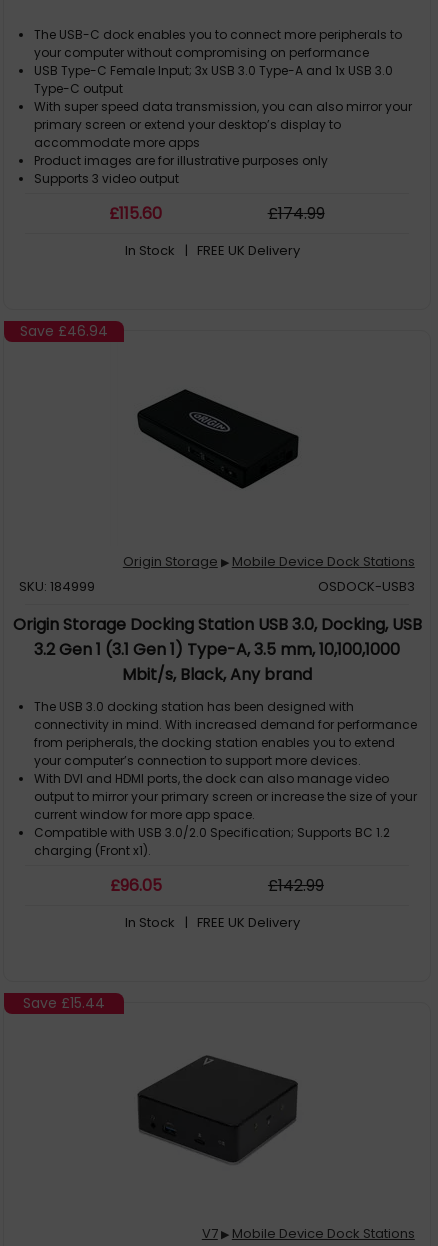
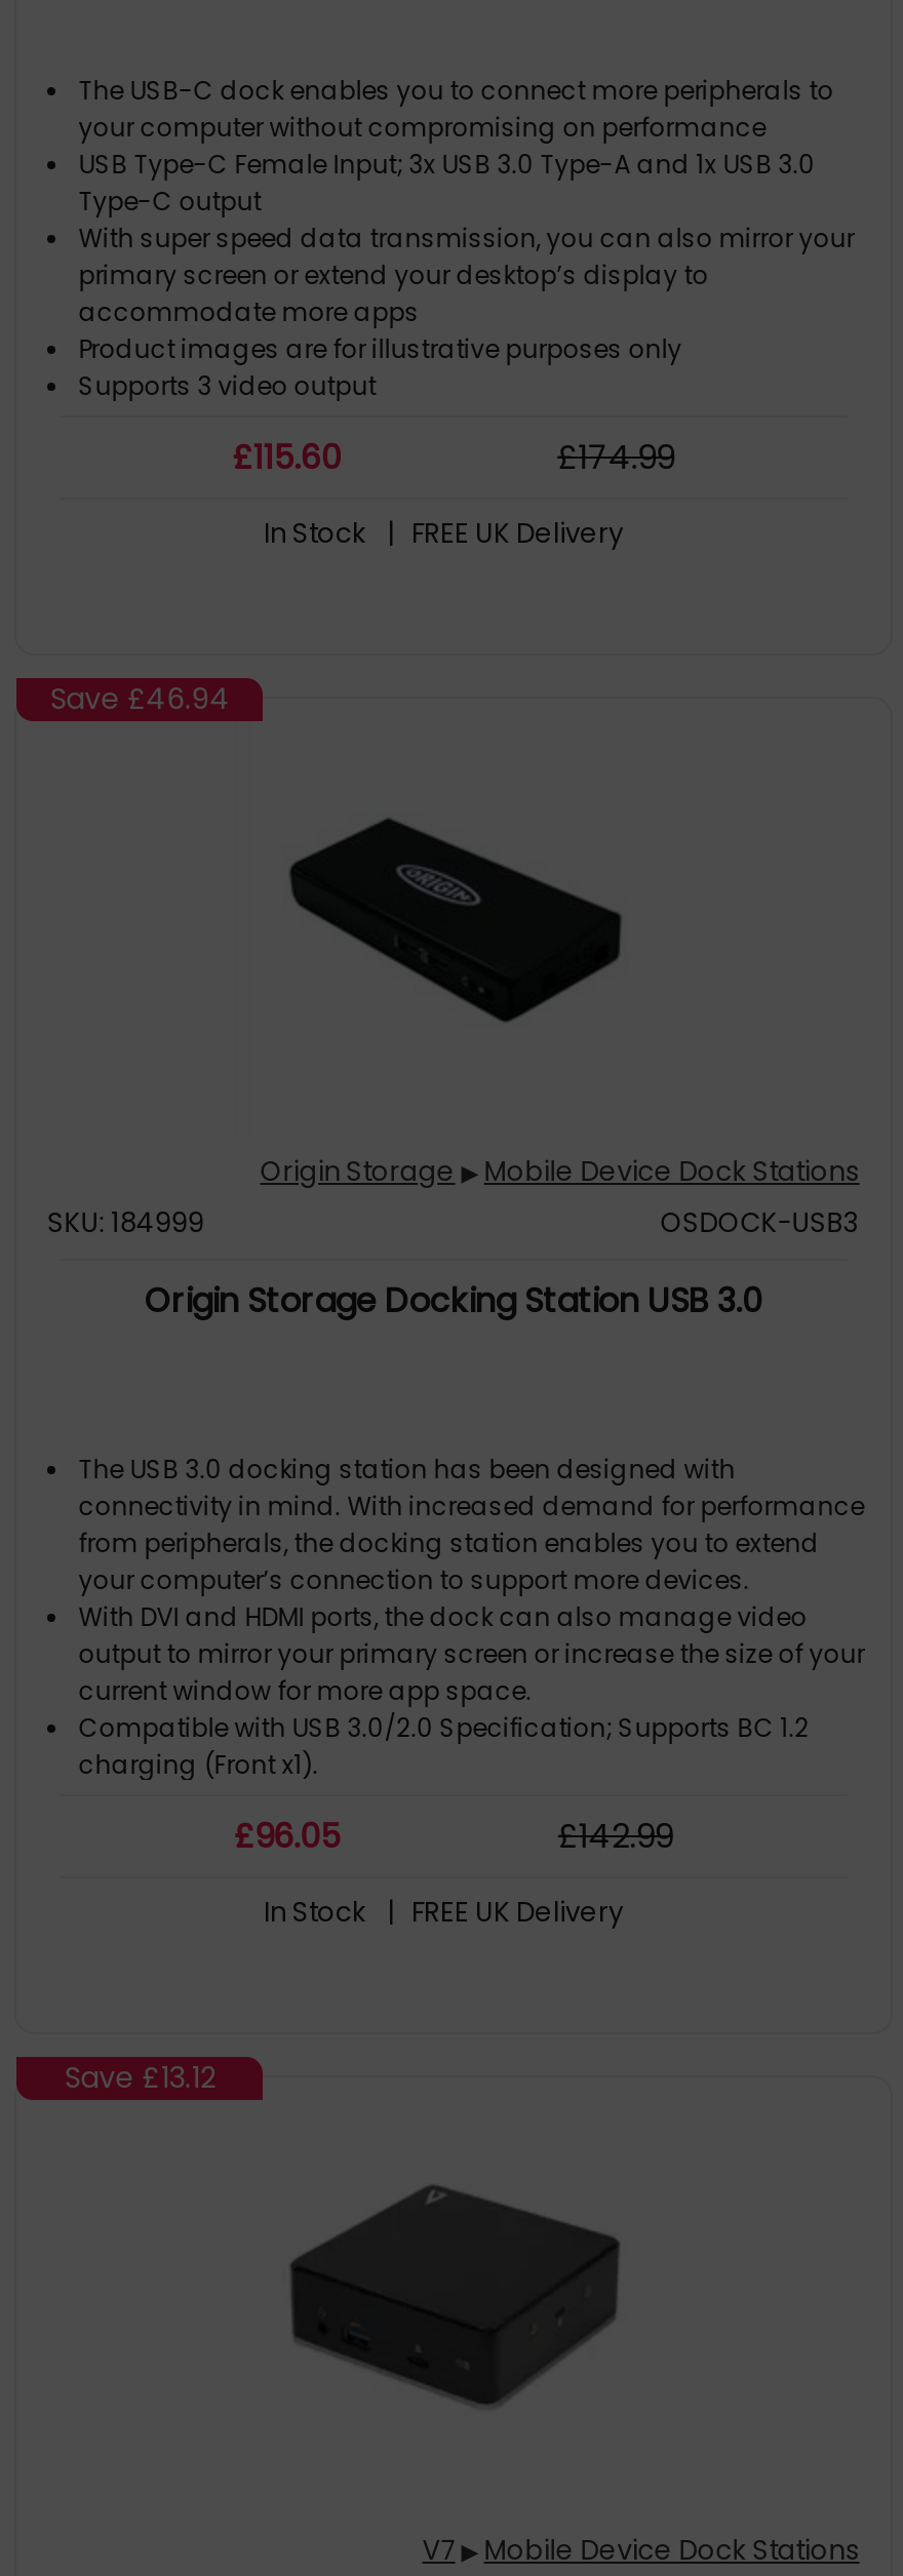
- Origin Storage Docking Station USB 3.0, Docking, USB
- 3.2 Gen 1 (3.1 Gen 1) Type-A, 3.5 mm, 10,100,1000
- Mbit/s, Black, Any brand
+ Origin Storage Docking Station USB 3.0

- Save£15.44
+ Save£13.12
